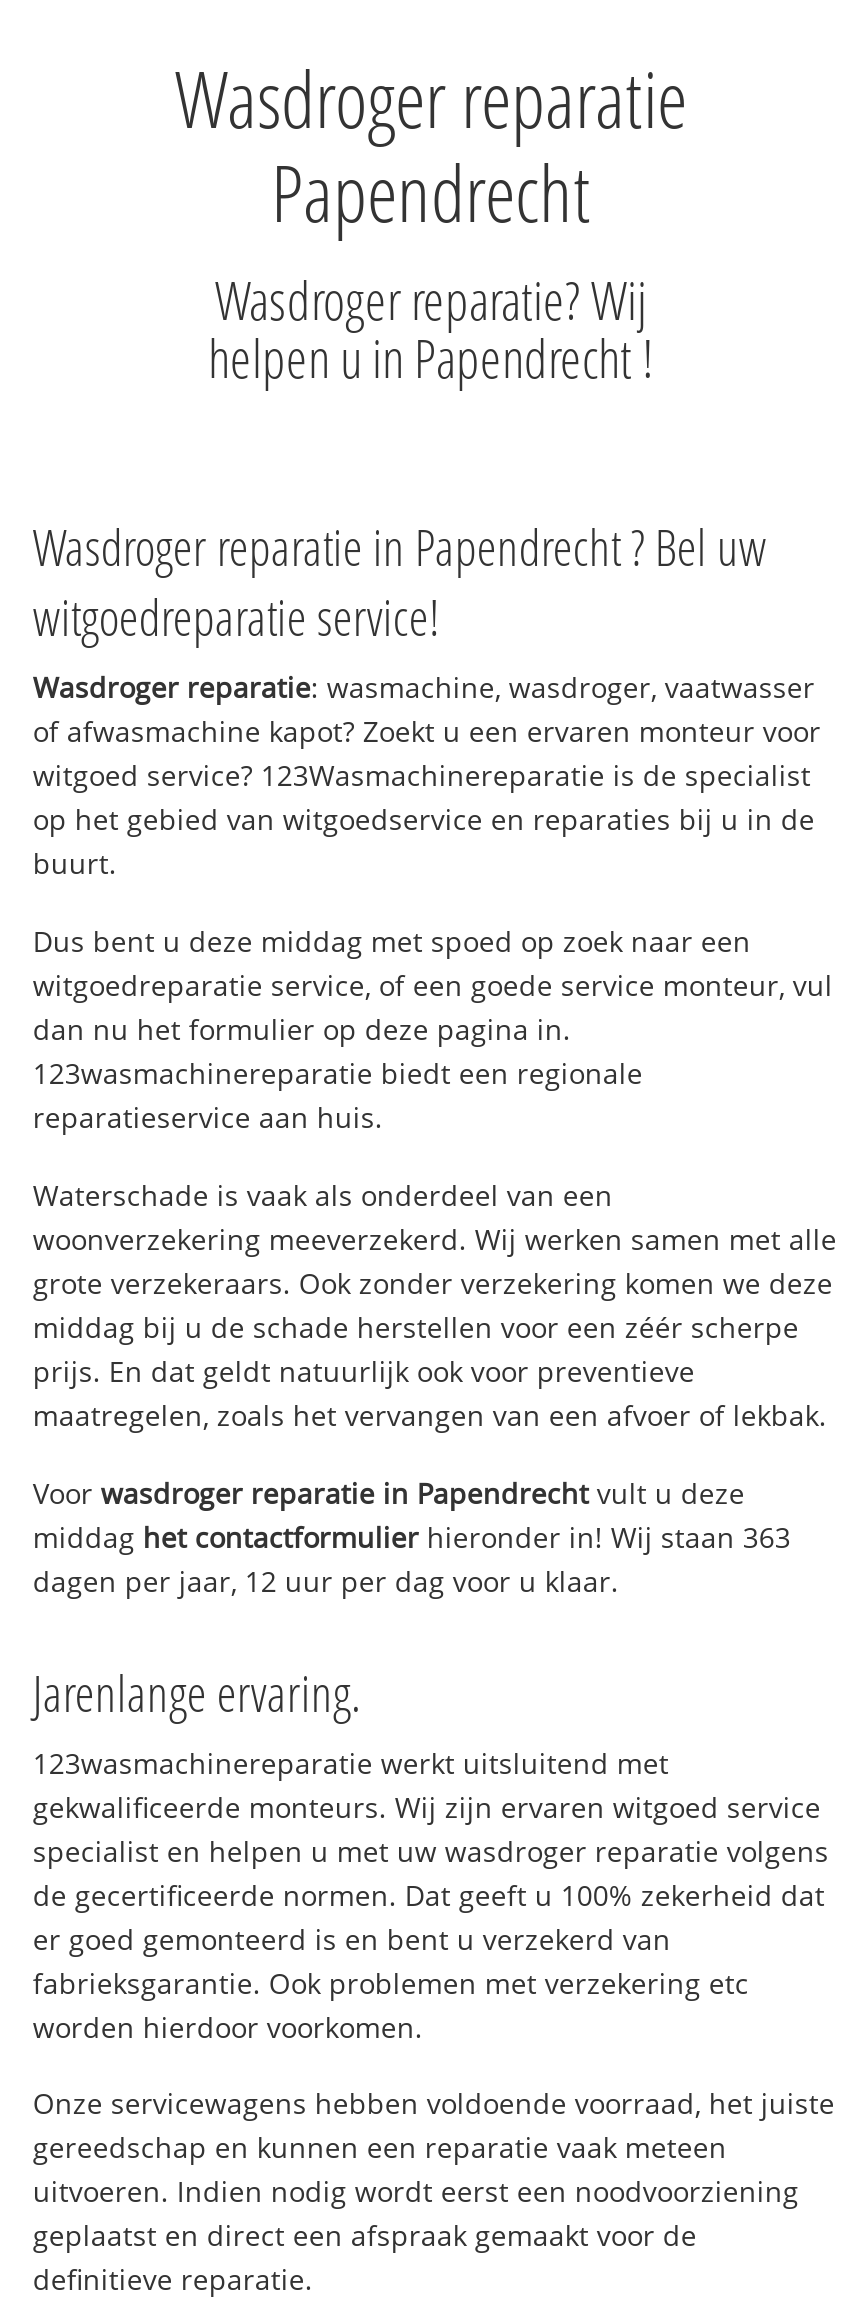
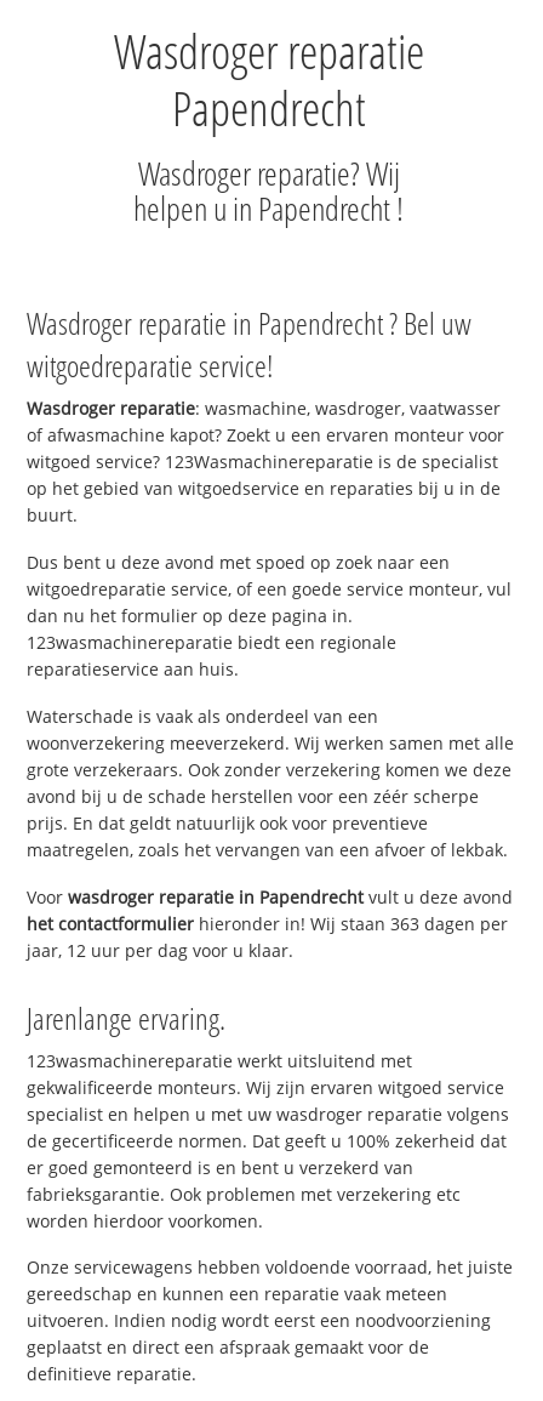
- Dus bent u deze middag met spoed op zoek naar een
+ Dus bent u deze avond met spoed op zoek naar een

- middag bij u de schade herstellen voor een zéér scherpe
+ avond bij u de schade herstellen voor een zéér scherpe

- Voor wasdroger reparatie in Papendrecht vult u deze
- middag het contactformulier hieronder in! Wij staan 363
- dagen per jaar, 12 uur per dag voor u klaar.
+ Voor wasdroger reparatie in Papendrecht vult u deze avond
+ het contactformulier hieronder in! Wij staan 363 dagen per
+ jaar, 12 uur per dag voor u klaar.
